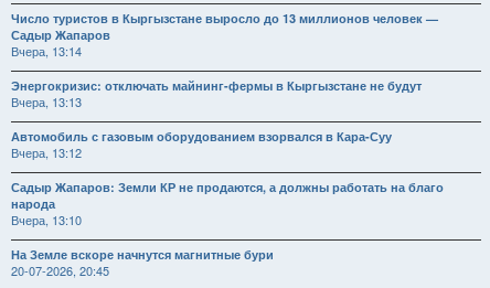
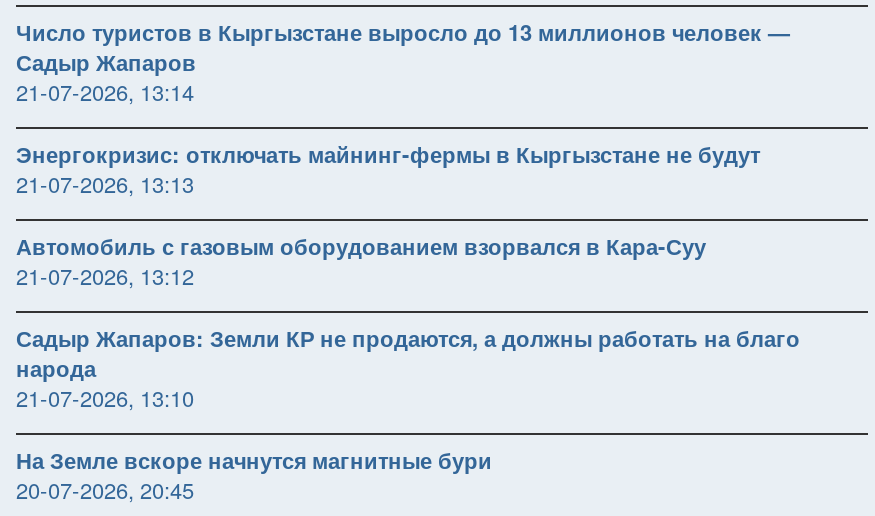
- Вчера, 13:14
+ 21-07-2026, 13:14

- Вчера, 13:13
+ 21-07-2026, 13:13

- Вчера, 13:12
+ 21-07-2026, 13:12

- Вчера, 13:10
+ 21-07-2026, 13:10
